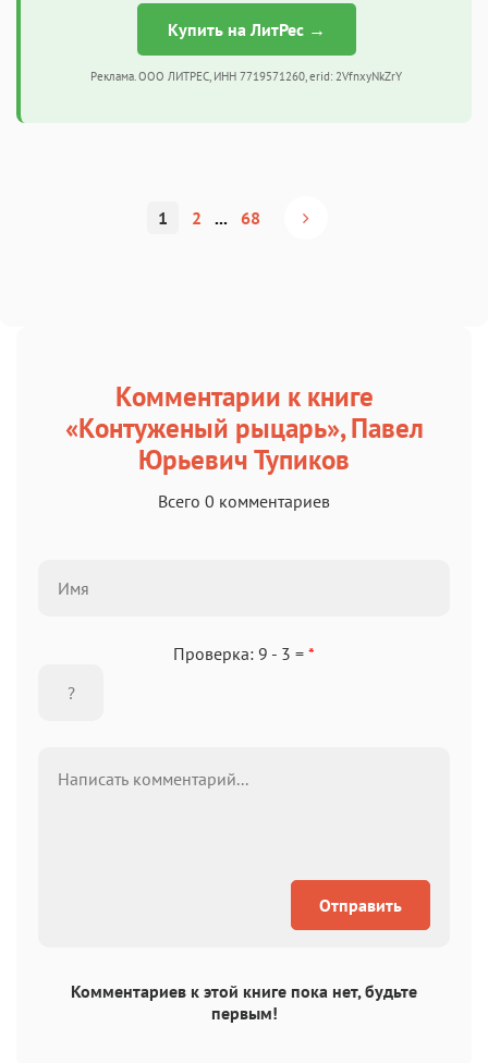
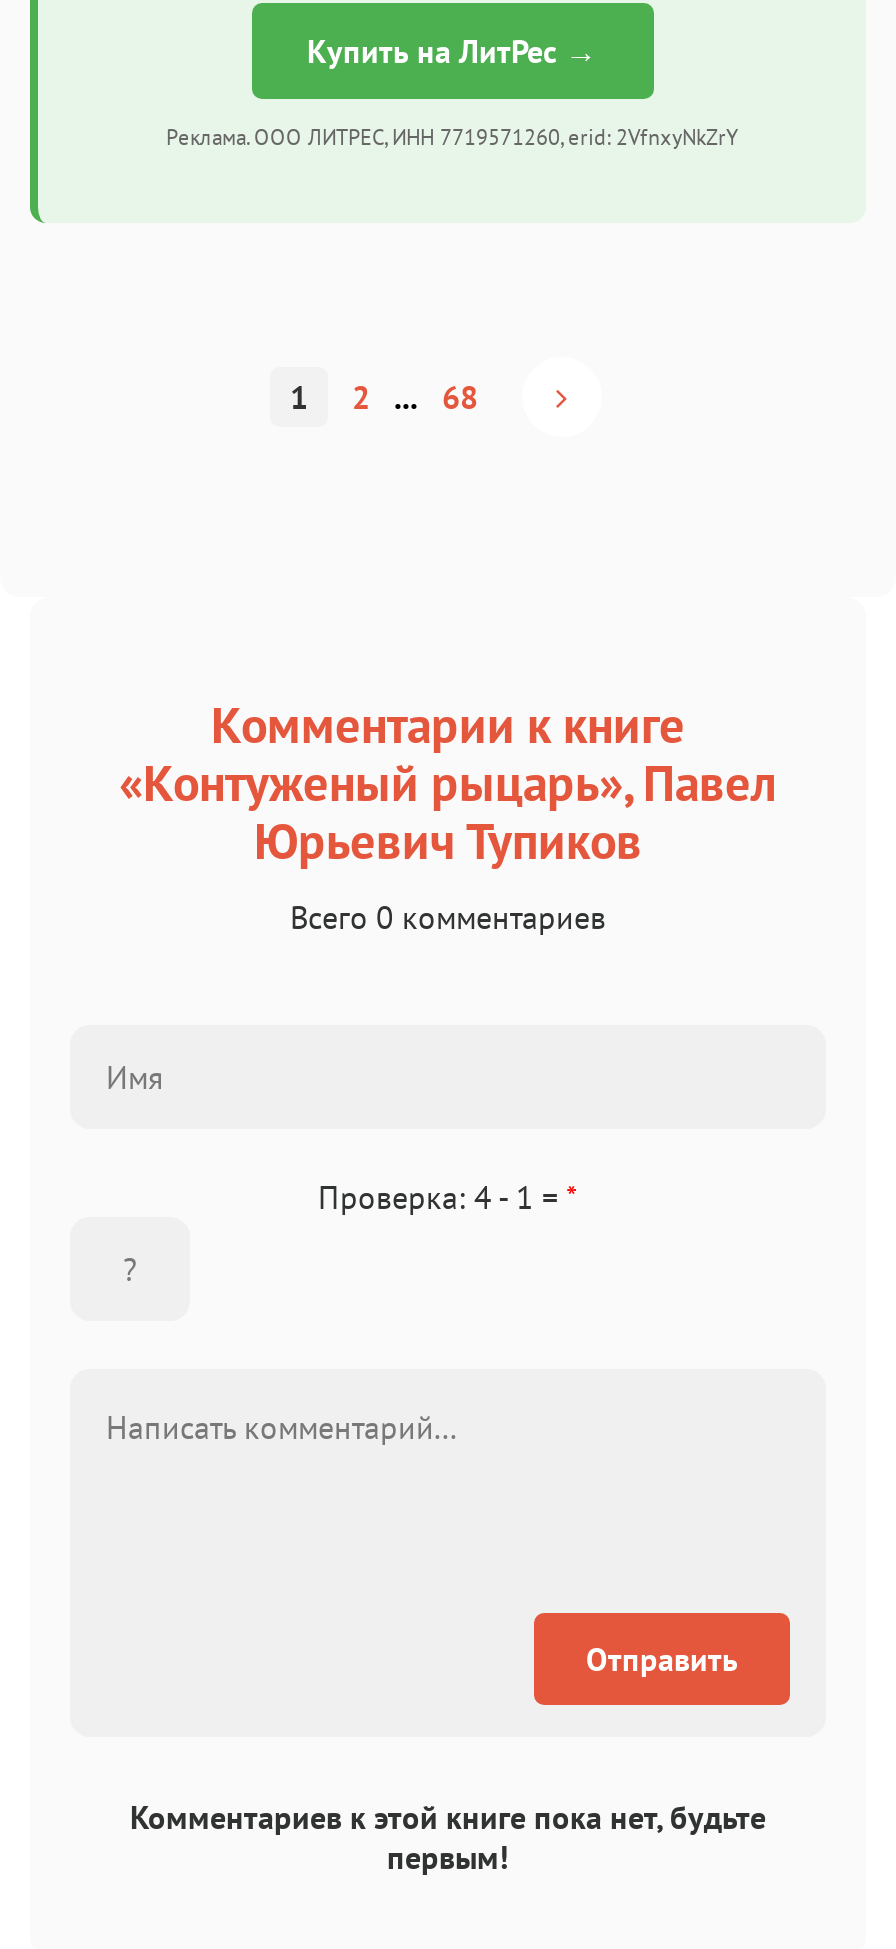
- Проверка: 9 - 3 = *
+ Проверка: 4 - 1 = *
